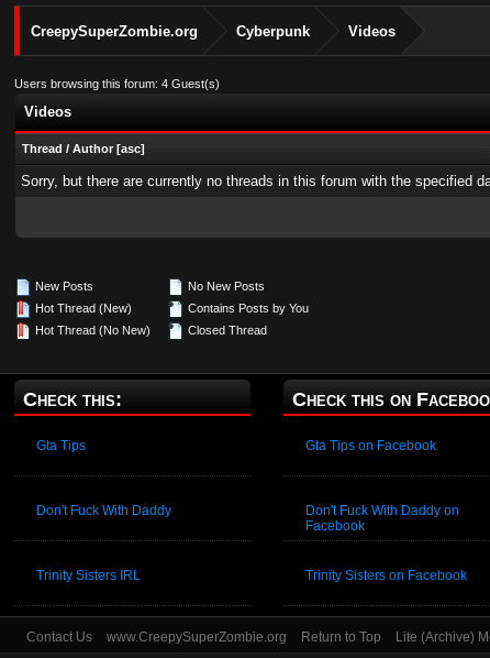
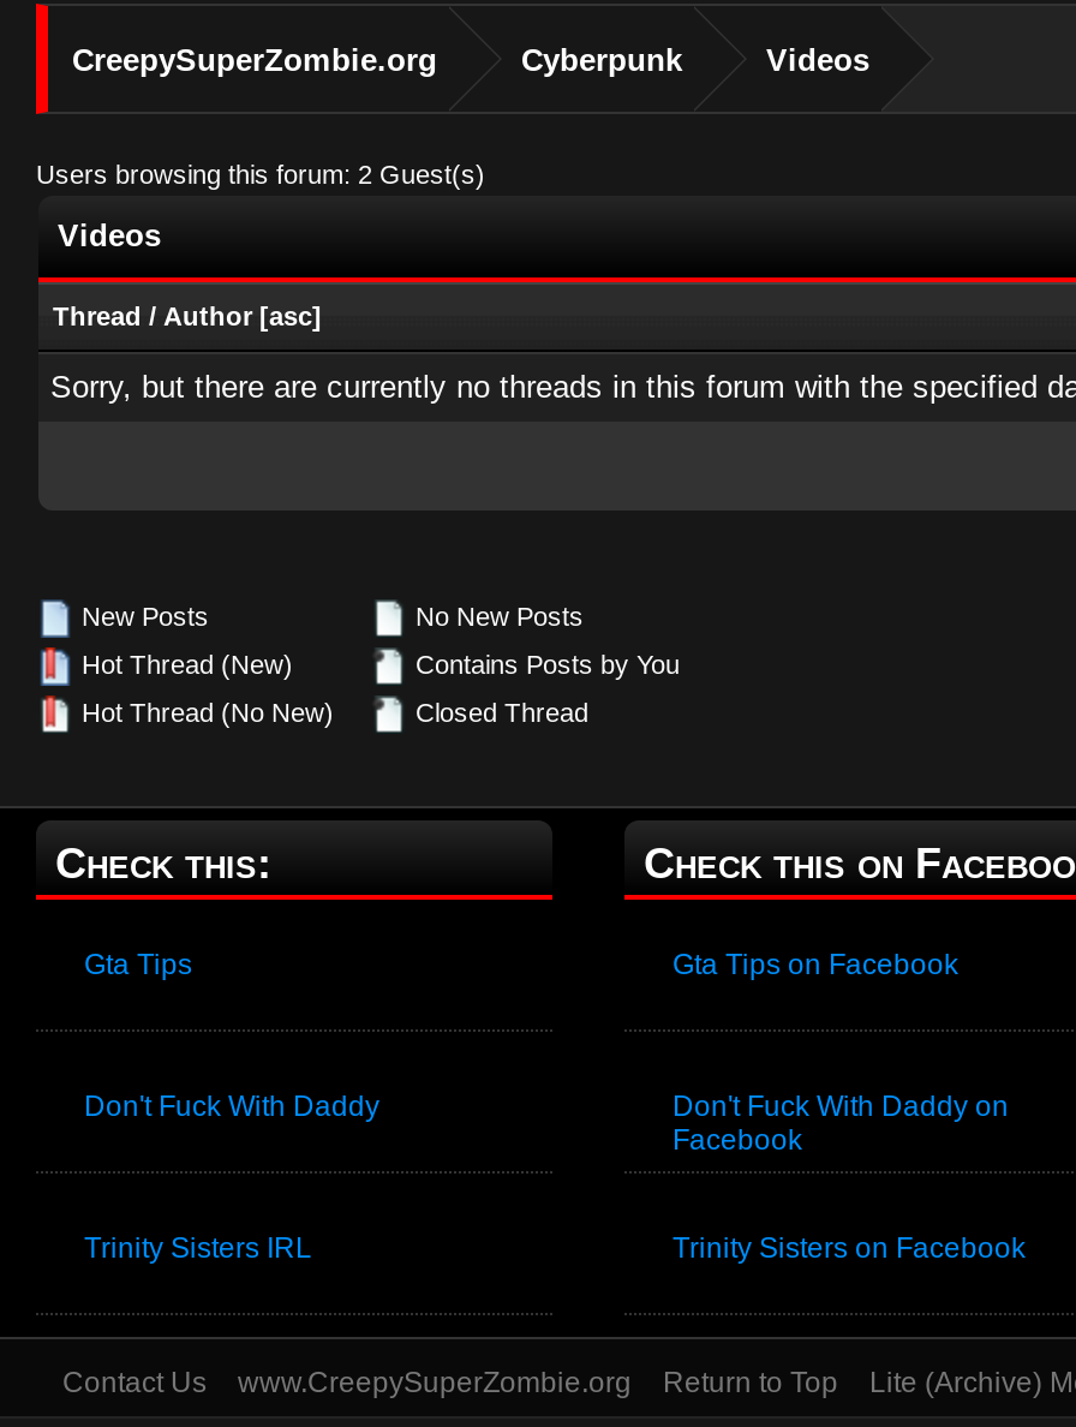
- Users browsing this forum: 4 Guest(s)
+ Users browsing this forum: 2 Guest(s)
